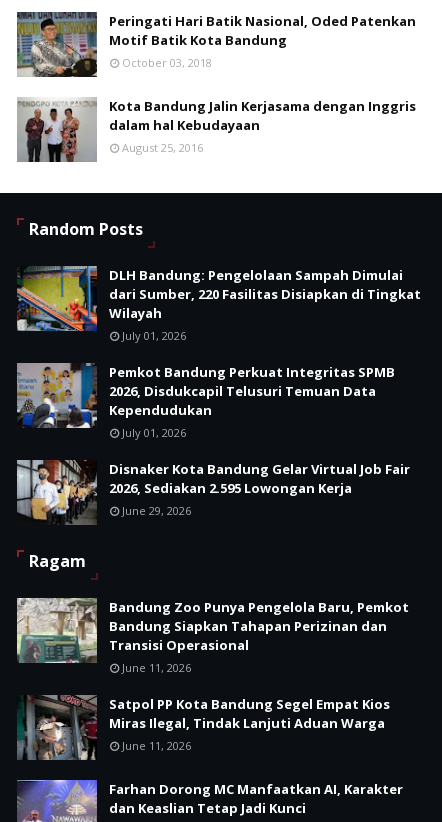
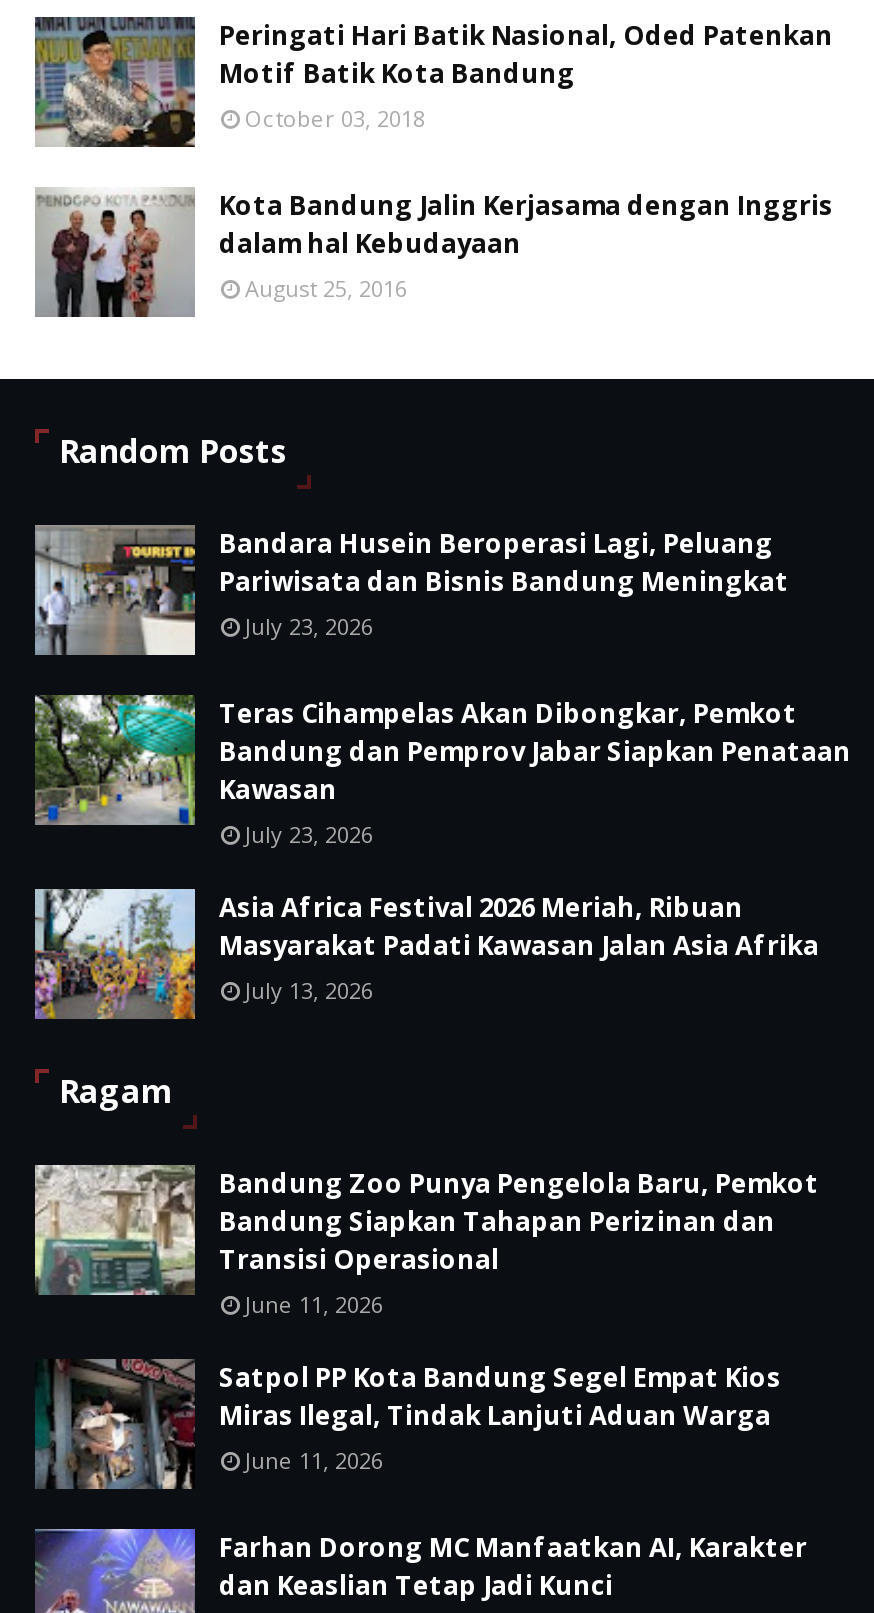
- [image]
- DLH Bandung: Pengelolaan Sampah Dimulai
- dari Sumber, 220 Fasilitas Disiapkan di Tingkat
- Wilayah
- July 01, 2026
+ [image]
+ Bandara Husein Beroperasi Lagi, Peluang
+ Pariwisata dan Bisnis Bandung Meningkat
+ July 23, 2026

- [image]
- Pemkot Bandung Perkuat Integritas SPMB
- 2026, Disdukcapil Telusuri Temuan Data
- Kependudukan
- July 01, 2026
+ [image]
+ Teras Cihampelas Akan Dibongkar, Pemkot
+ Bandung dan Pemprov Jabar Siapkan Penataan
+ Kawasan
+ July 23, 2026

- [image]
- Disnaker Kota Bandung Gelar Virtual Job Fair
- 2026, Sediakan 2.595 Lowongan Kerja
- June 29, 2026
+ [image]
+ Asia Africa Festival 2026 Meriah, Ribuan
+ Masyarakat Padati Kawasan Jalan Asia Afrika
+ July 13, 2026
